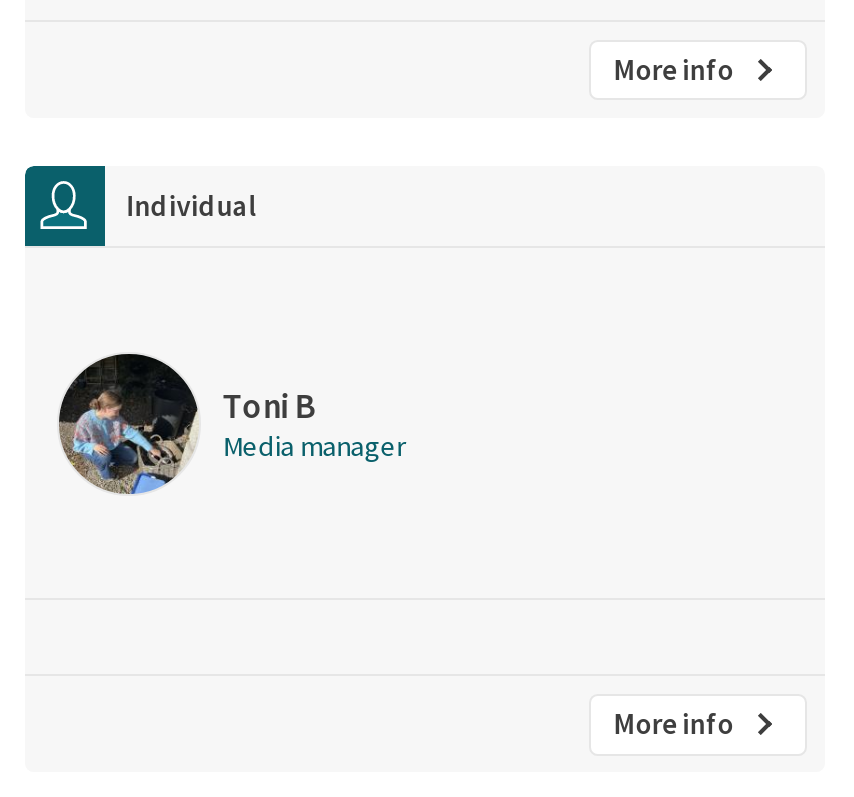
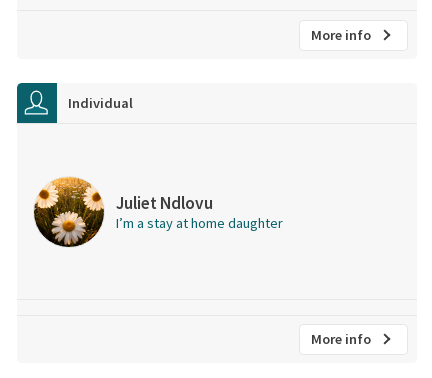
- [image]
- Toni B
- Media manager
+ [image]
+ Juliet Ndlovu
+ I’m a stay at home daughter
